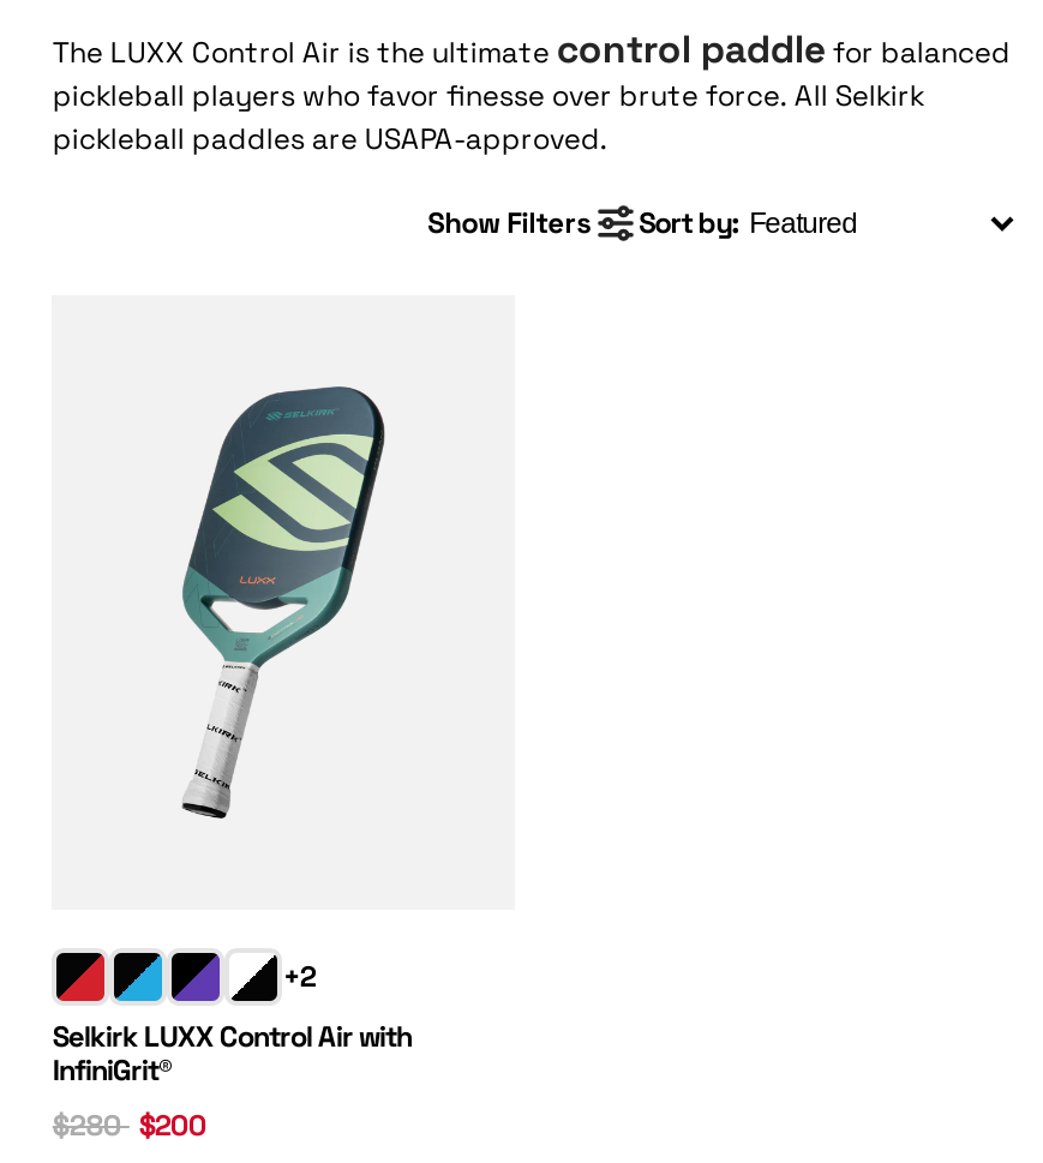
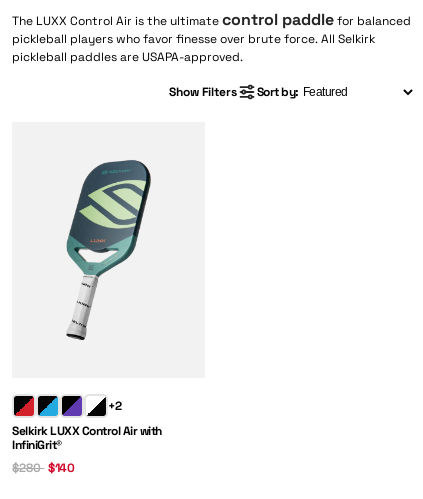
- $280 $200
+ $280 $140
